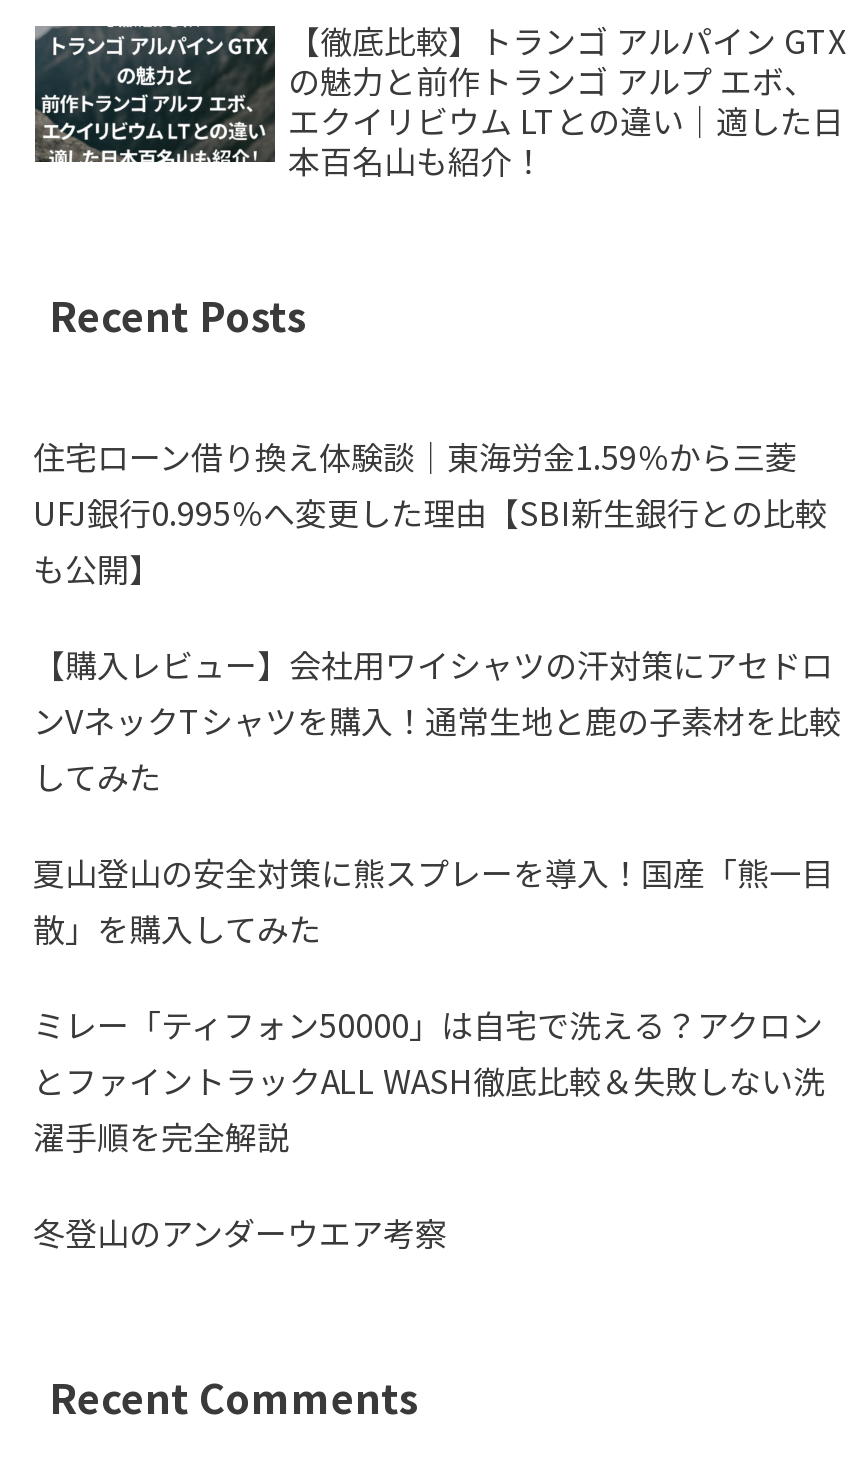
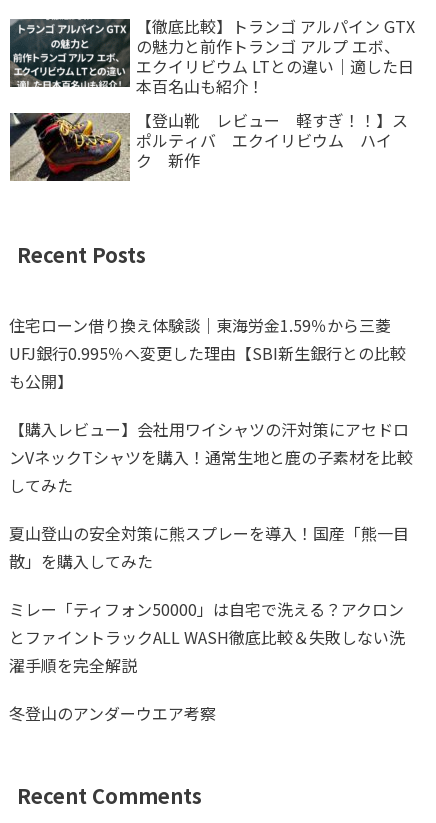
+ [image]
+ 【登山靴 レビュー 軽すぎ！！】ス
+ ポルティバ エクイリビウム ハイ
+ ク 新作
